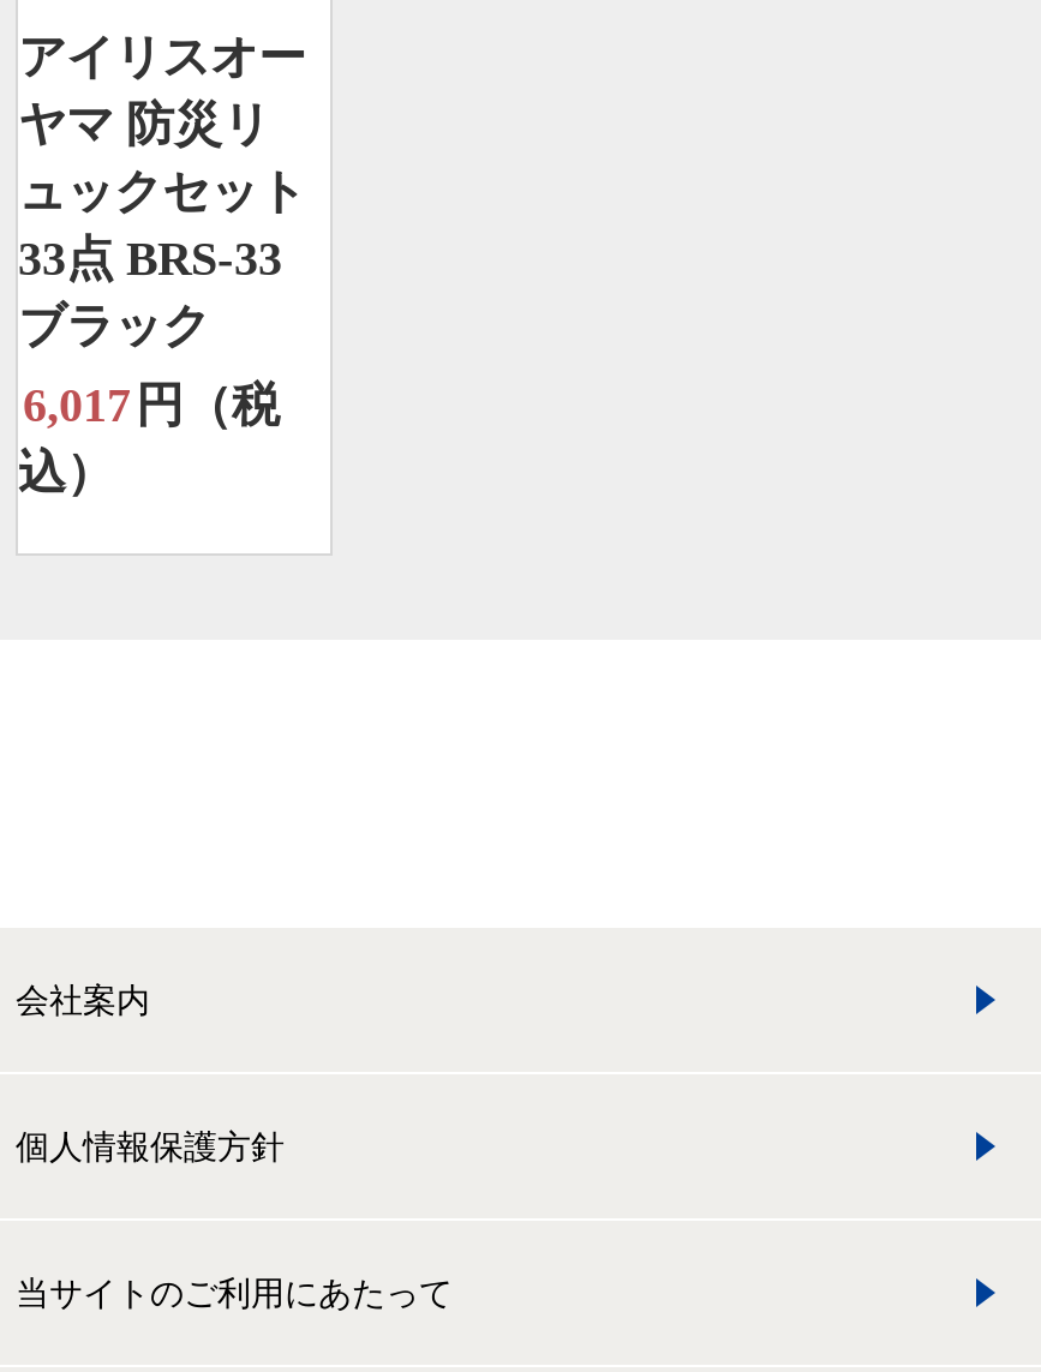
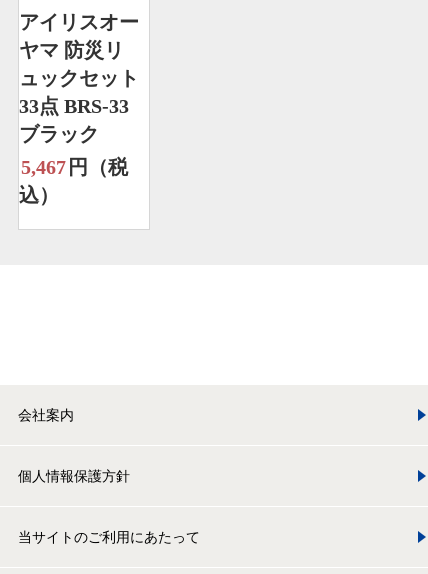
- 6,017 円（税
+ 5,467 円（税
